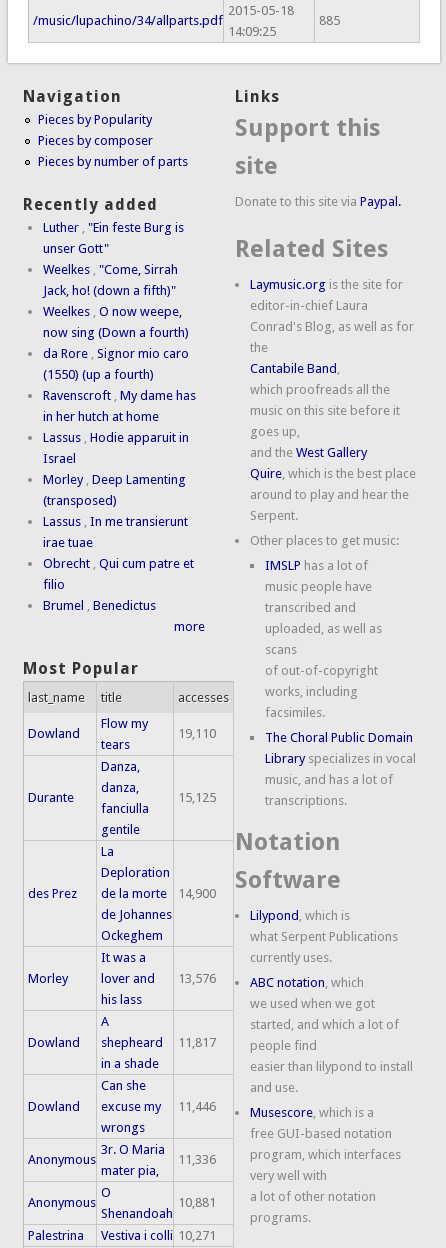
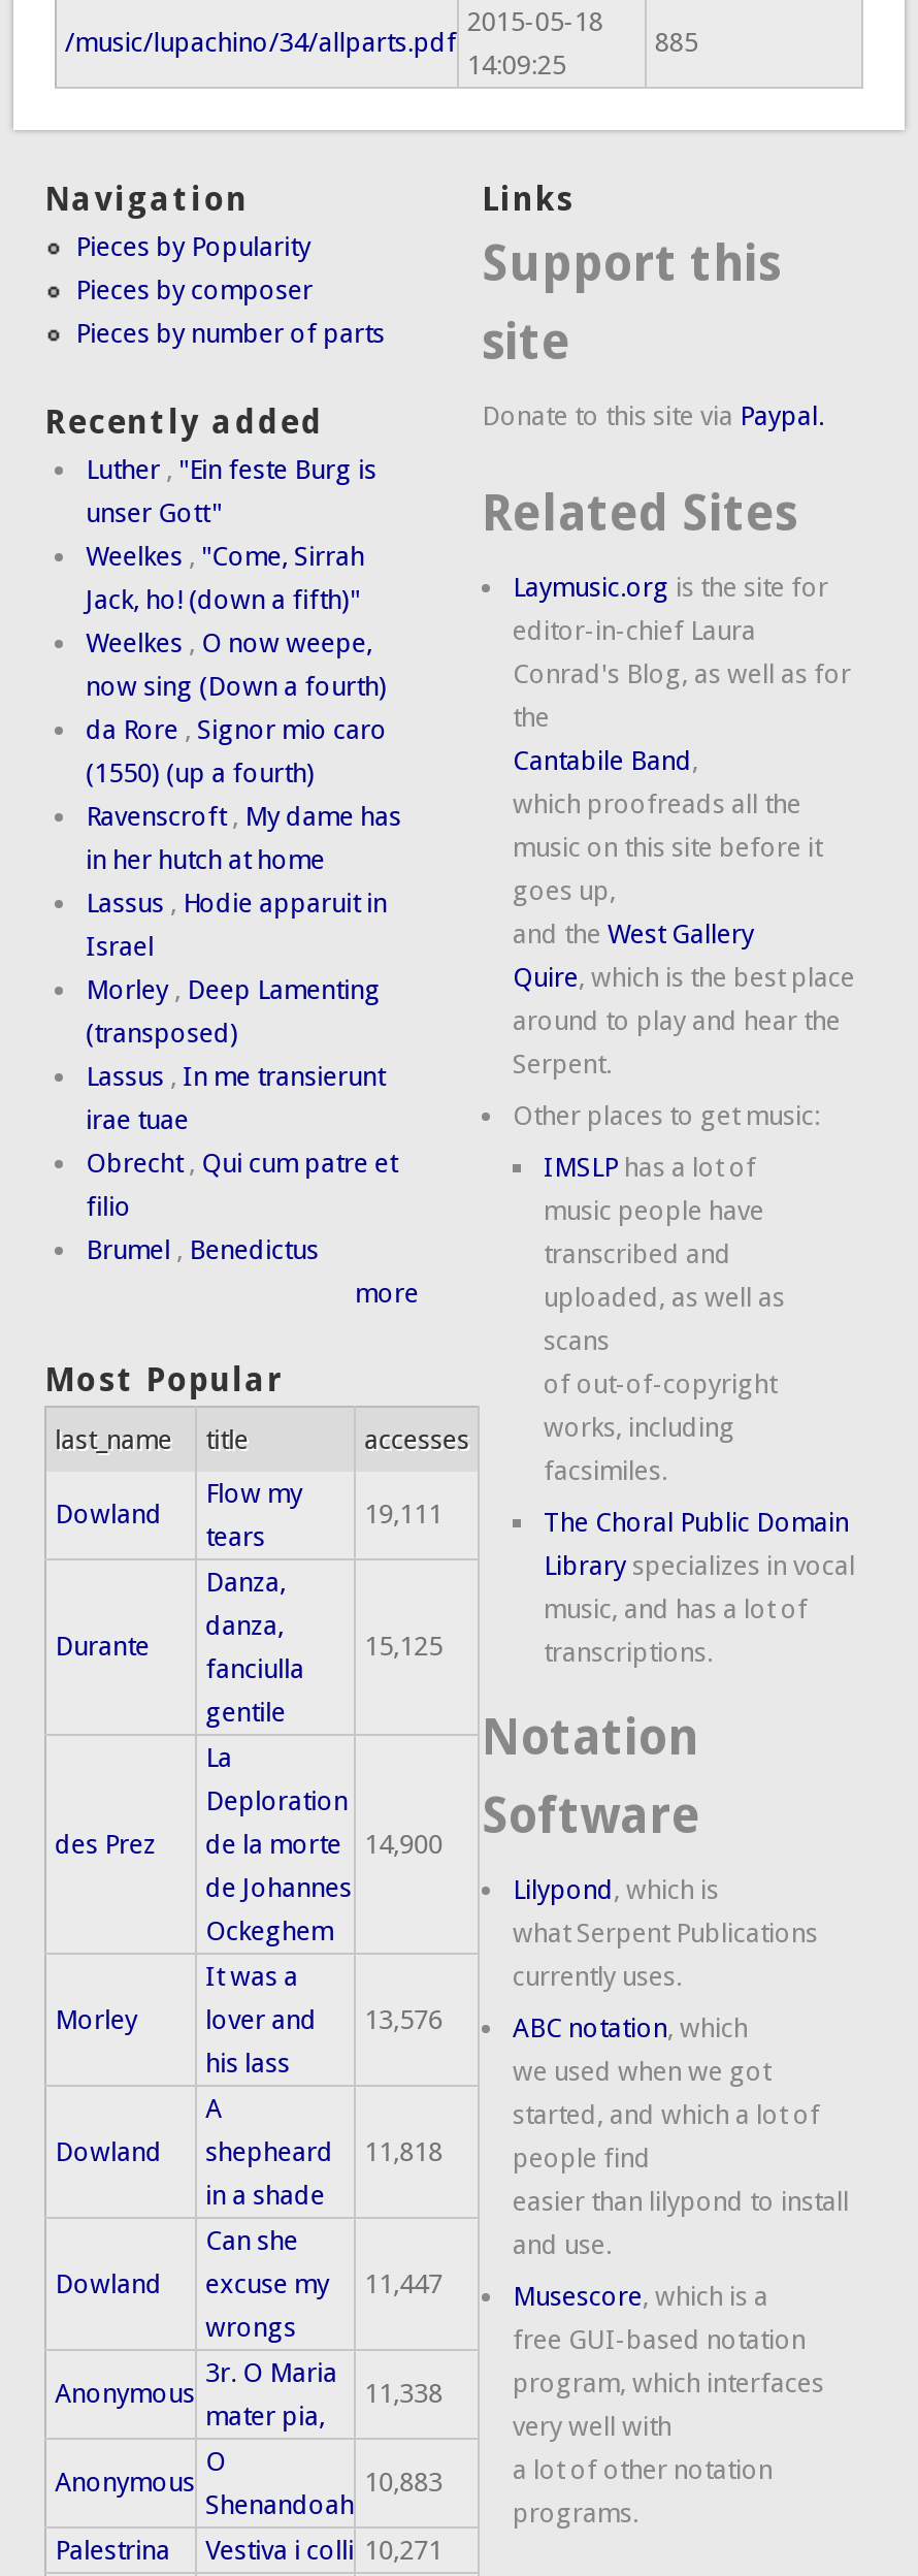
- 19,110
+ 19,111

- Dowland shepheard 11,817
+ Dowland shepheard 11,818

- Dowland excuse my 11,446
+ Dowland excuse my 11,447

- 11,336
+ 11,338

- 10,881
+ 10,883
